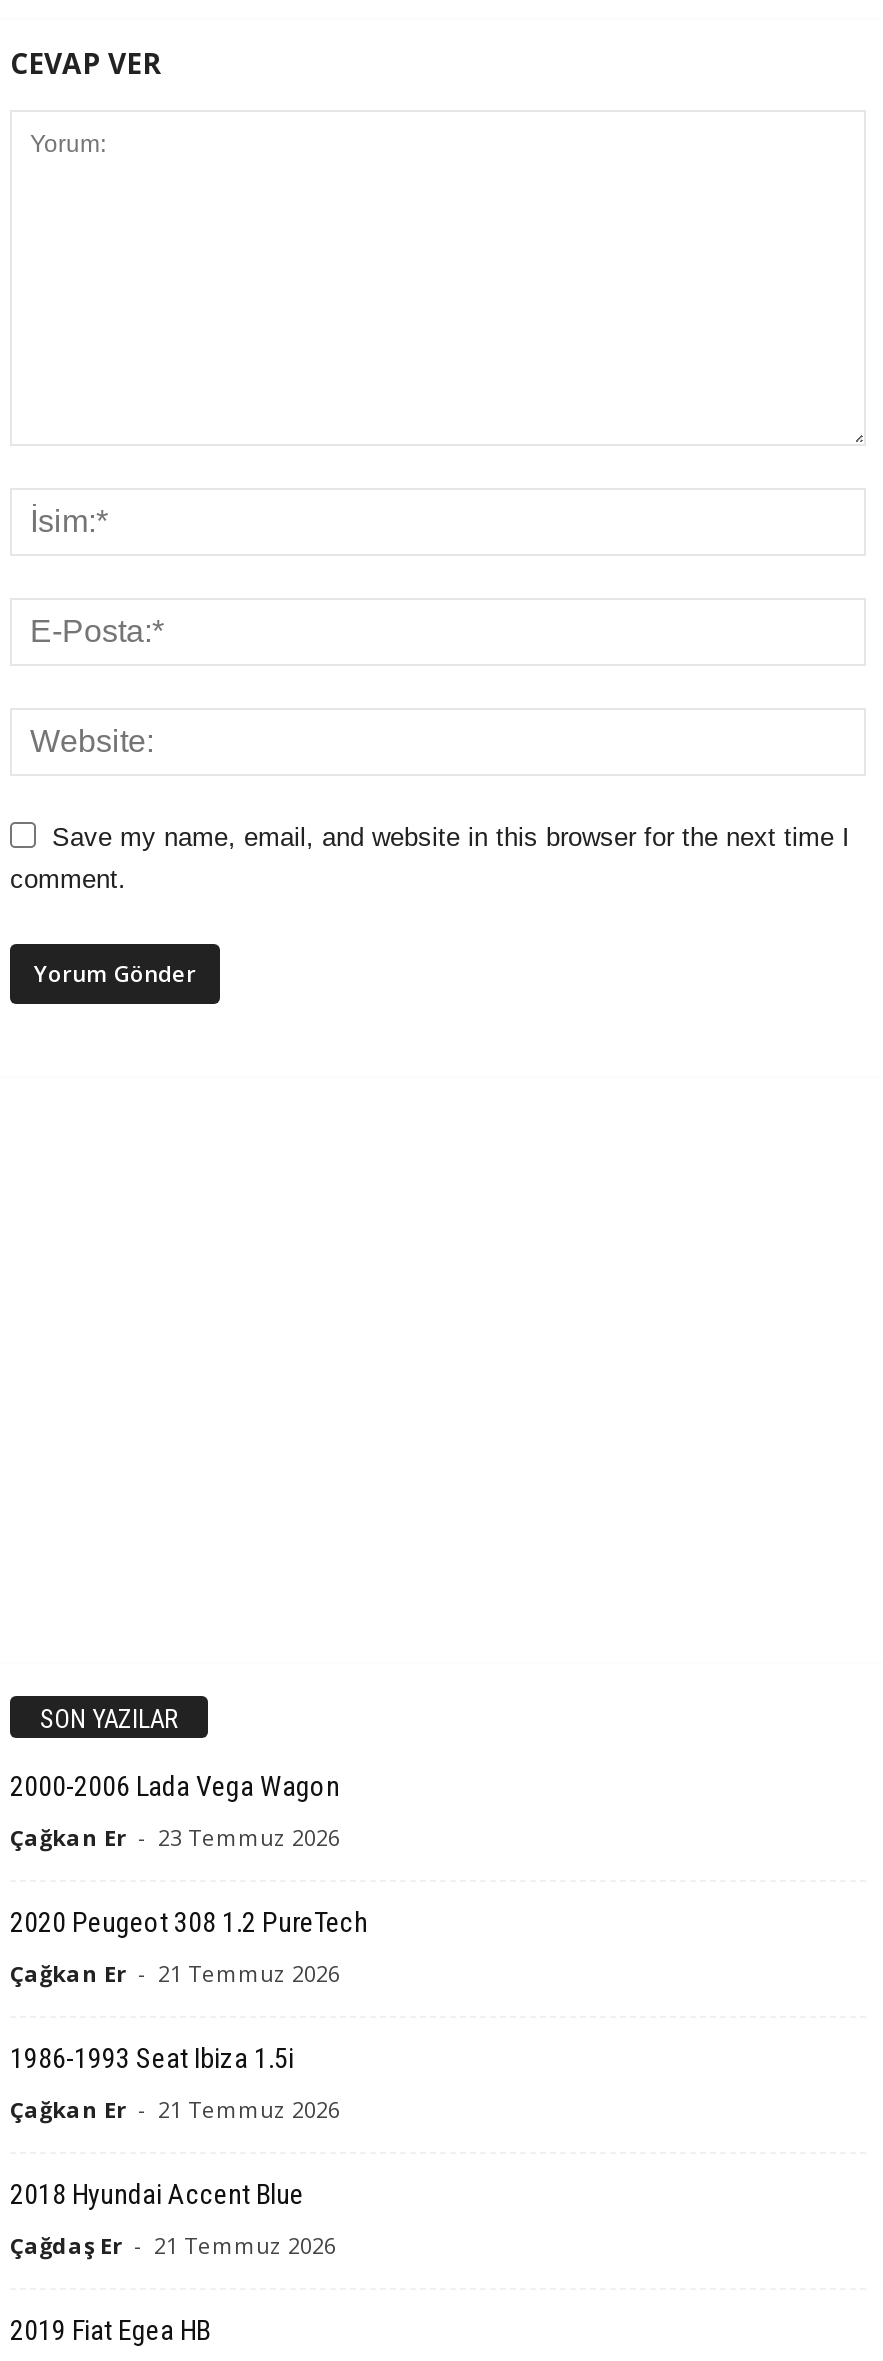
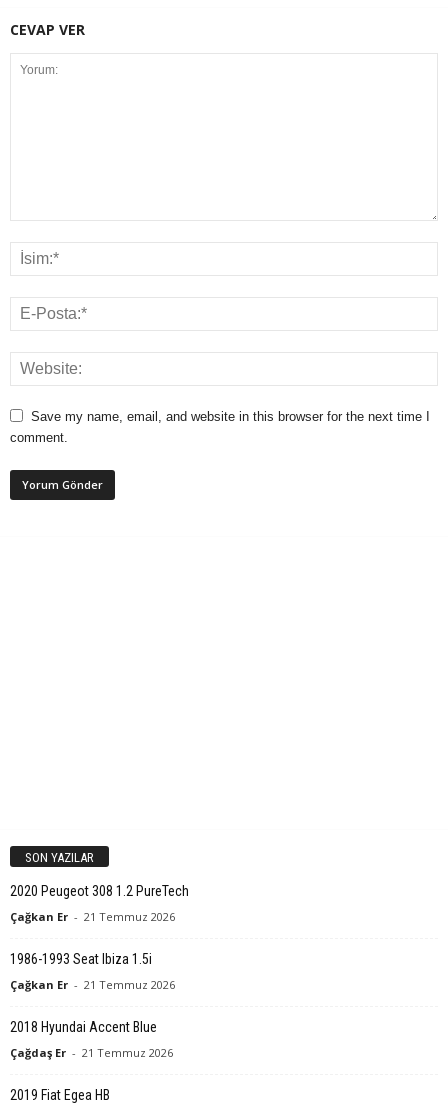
- 2000-2006 Lada Vega Wagon
- Çağkan Er - 23 Temmuz 2026
